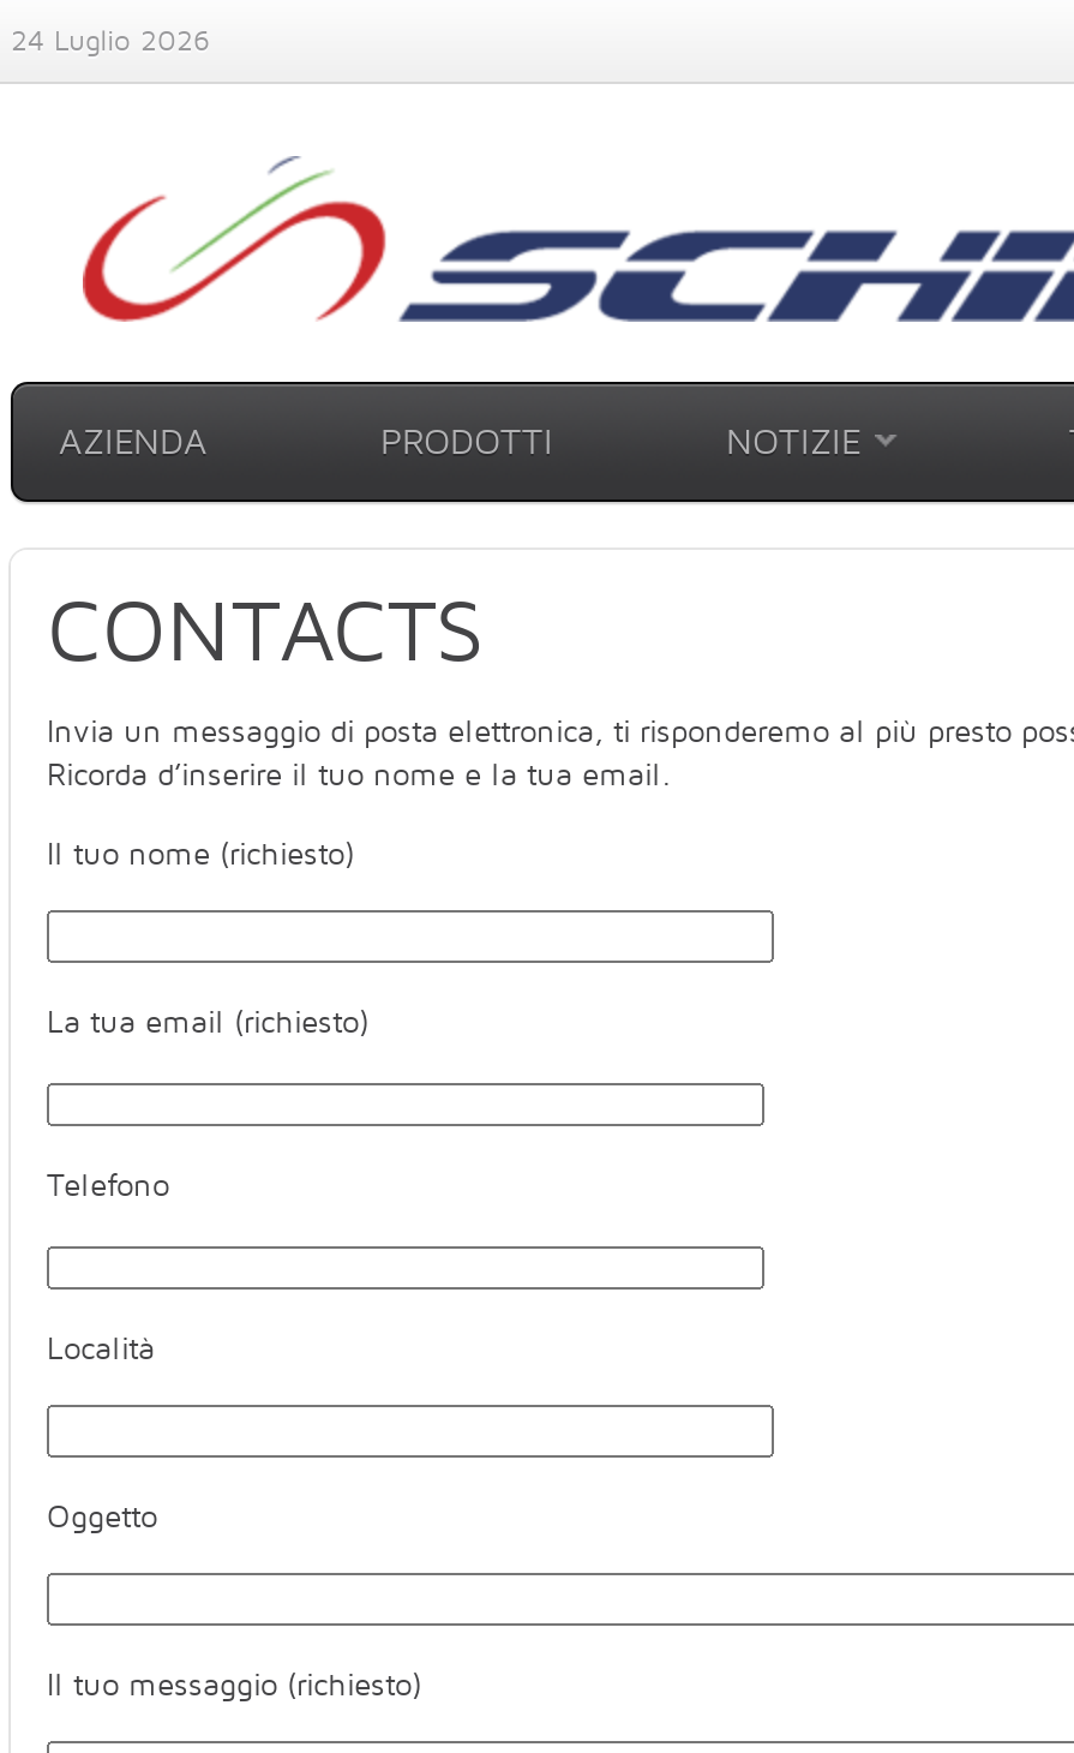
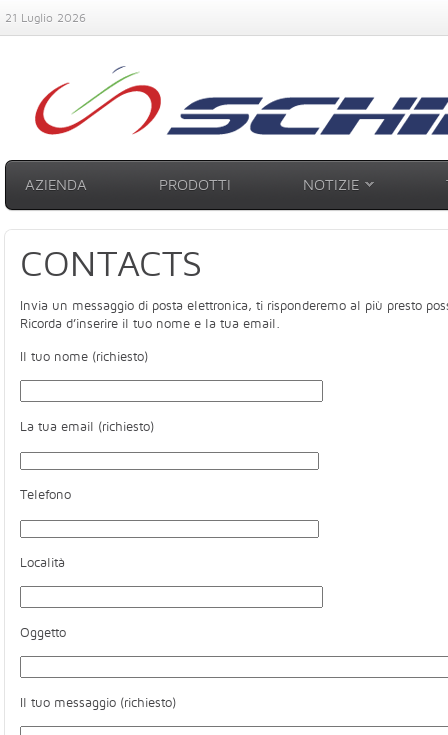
- 24 Luglio 2026
+ 21 Luglio 2026
